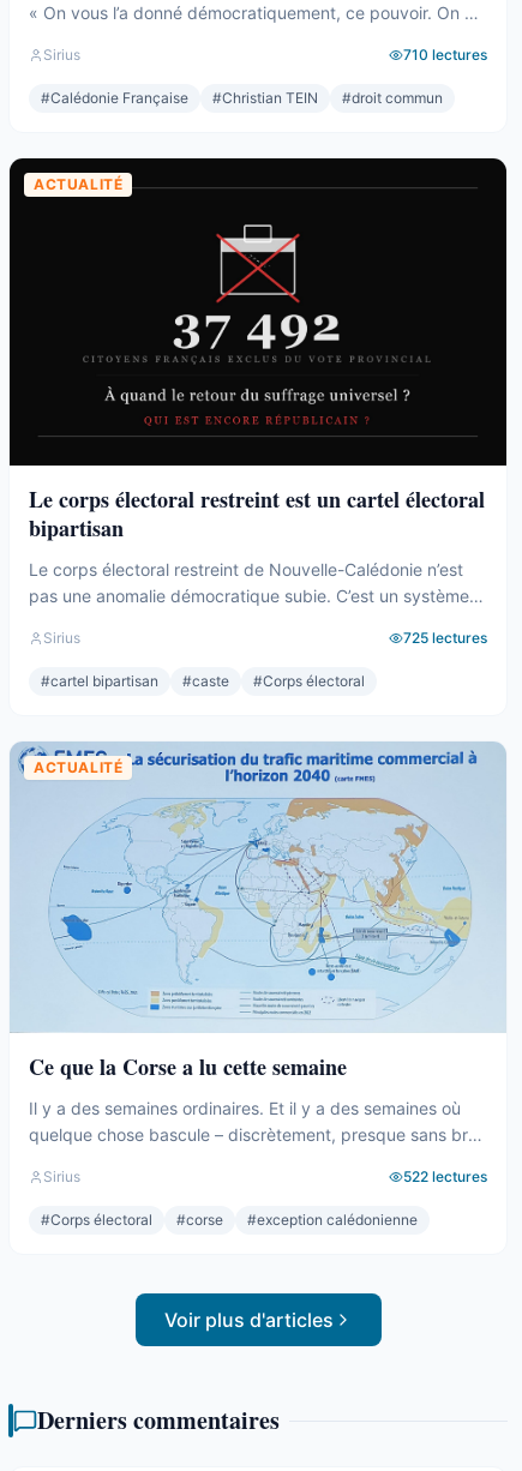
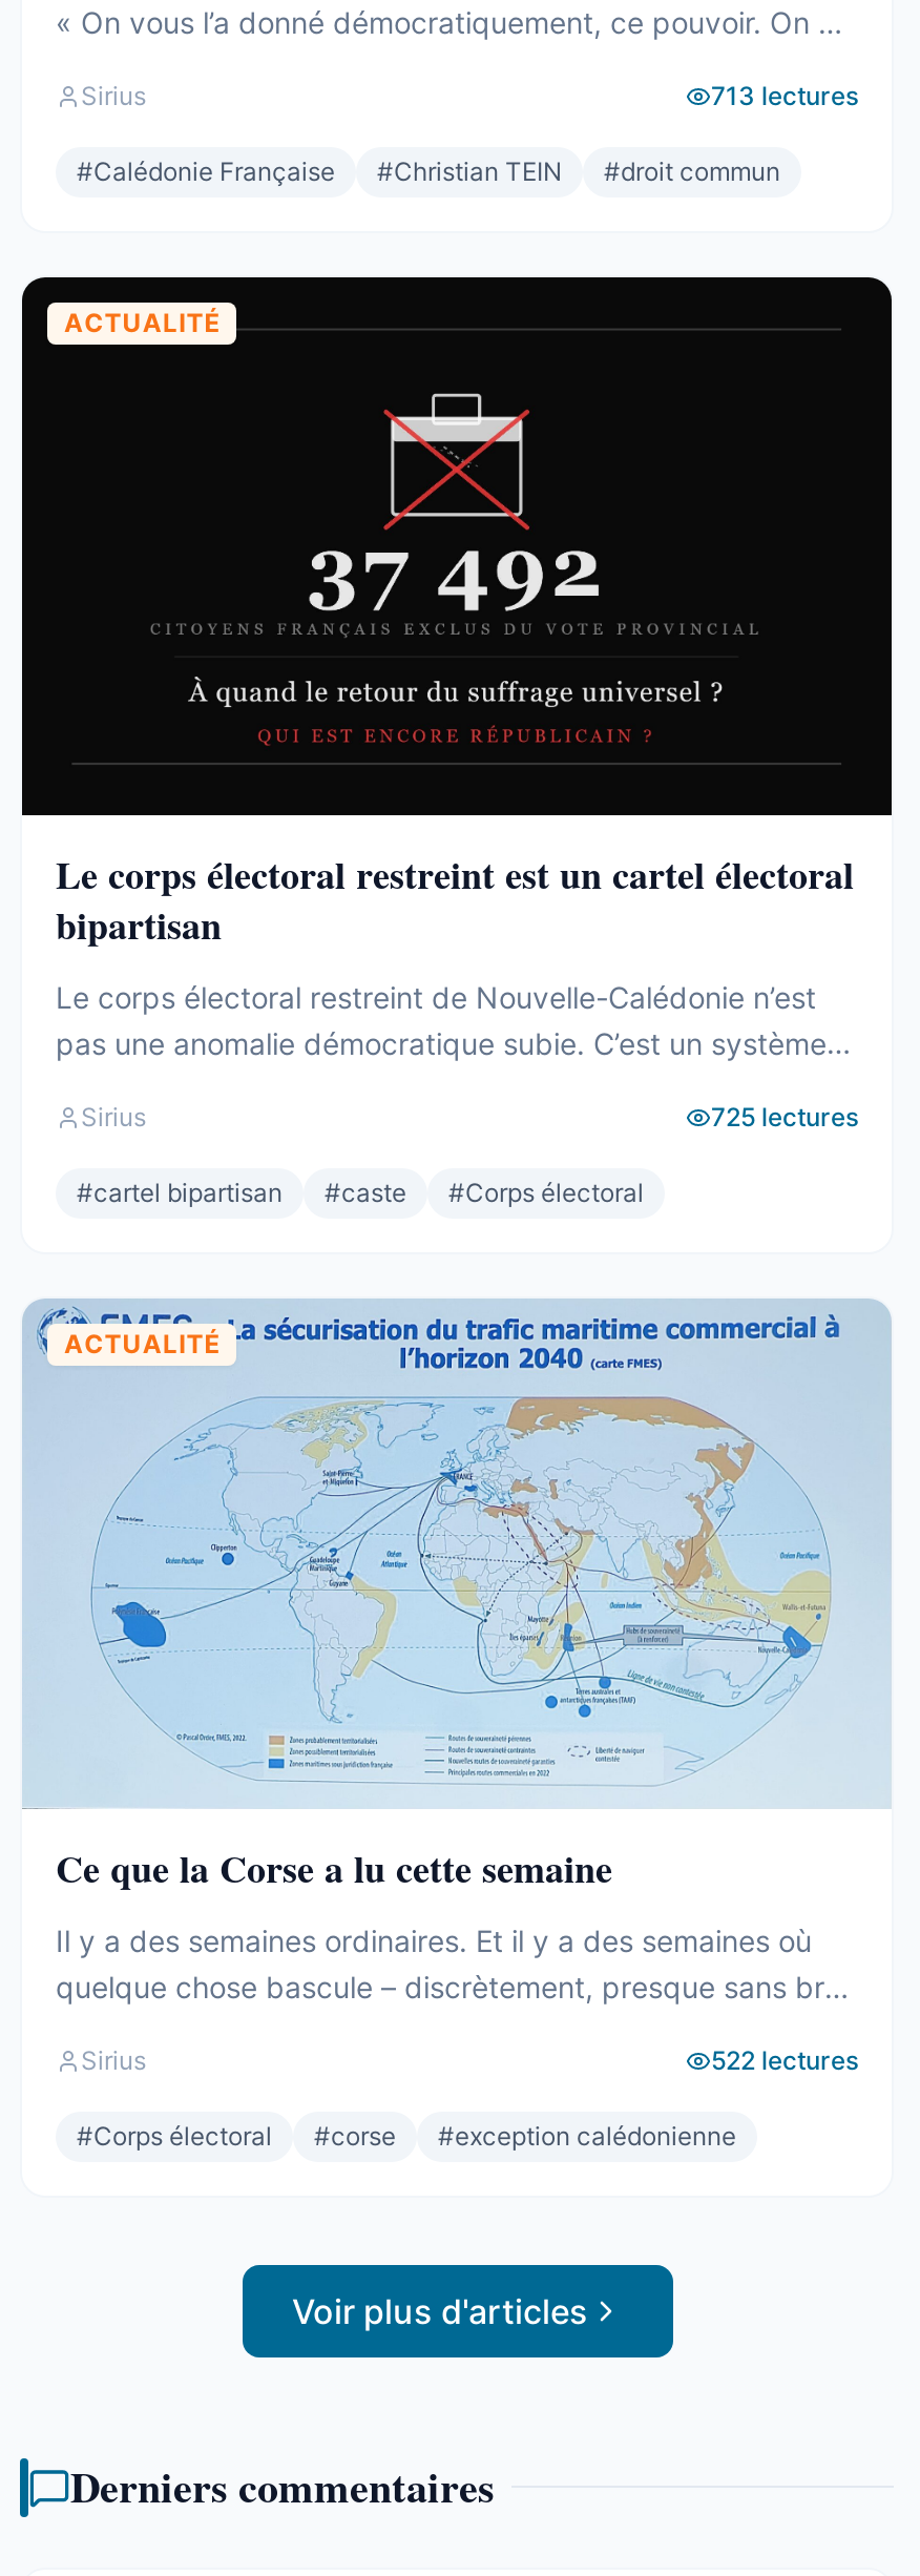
- 710 lectures
+ 713 lectures
